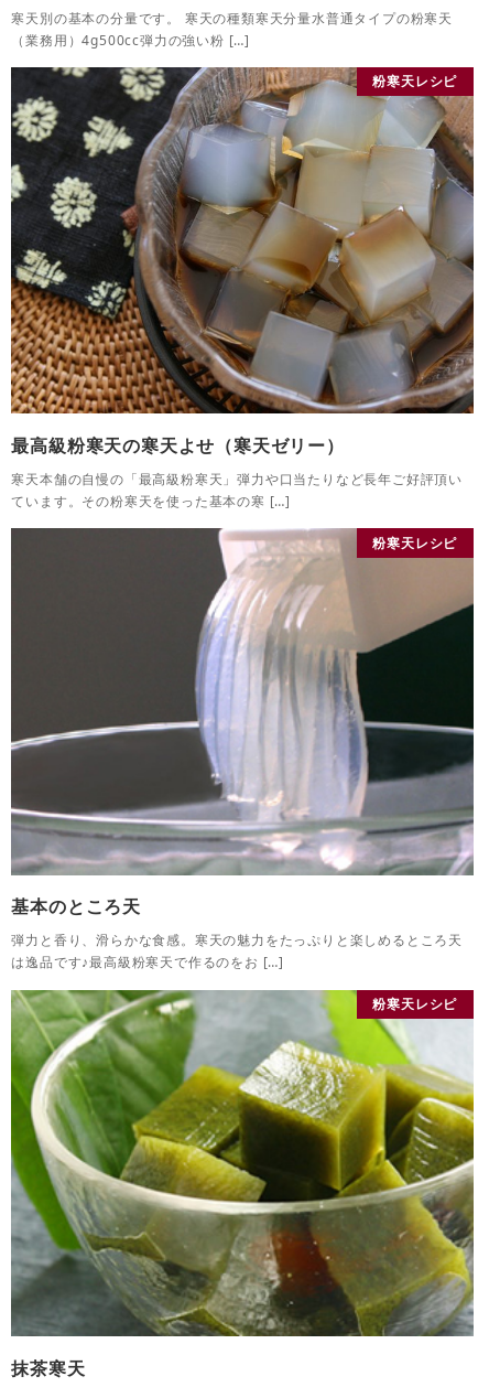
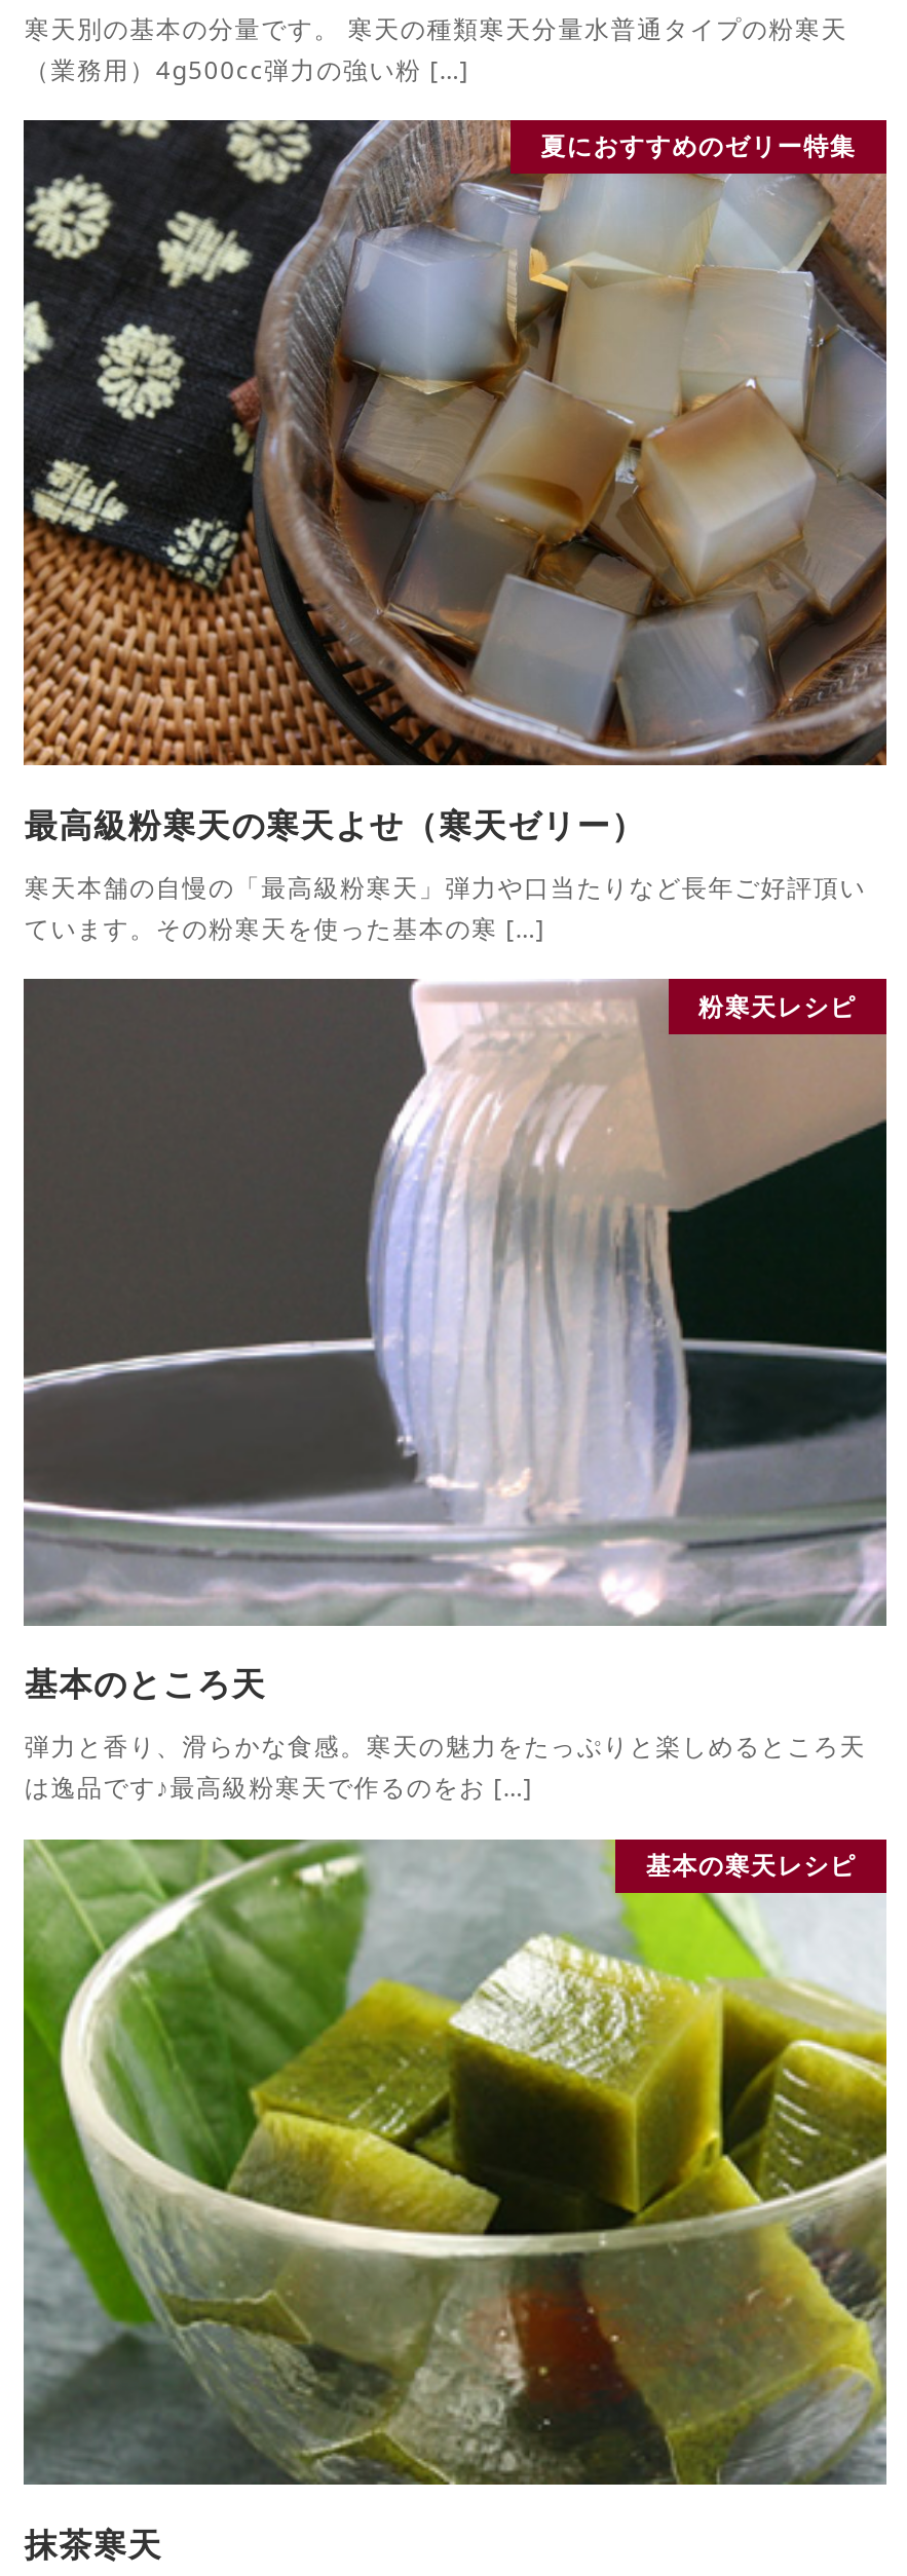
- 粉寒天レシピ
+ 夏におすすめのゼリー特集

- 粉寒天レシピ
+ 基本の寒天レシピ
